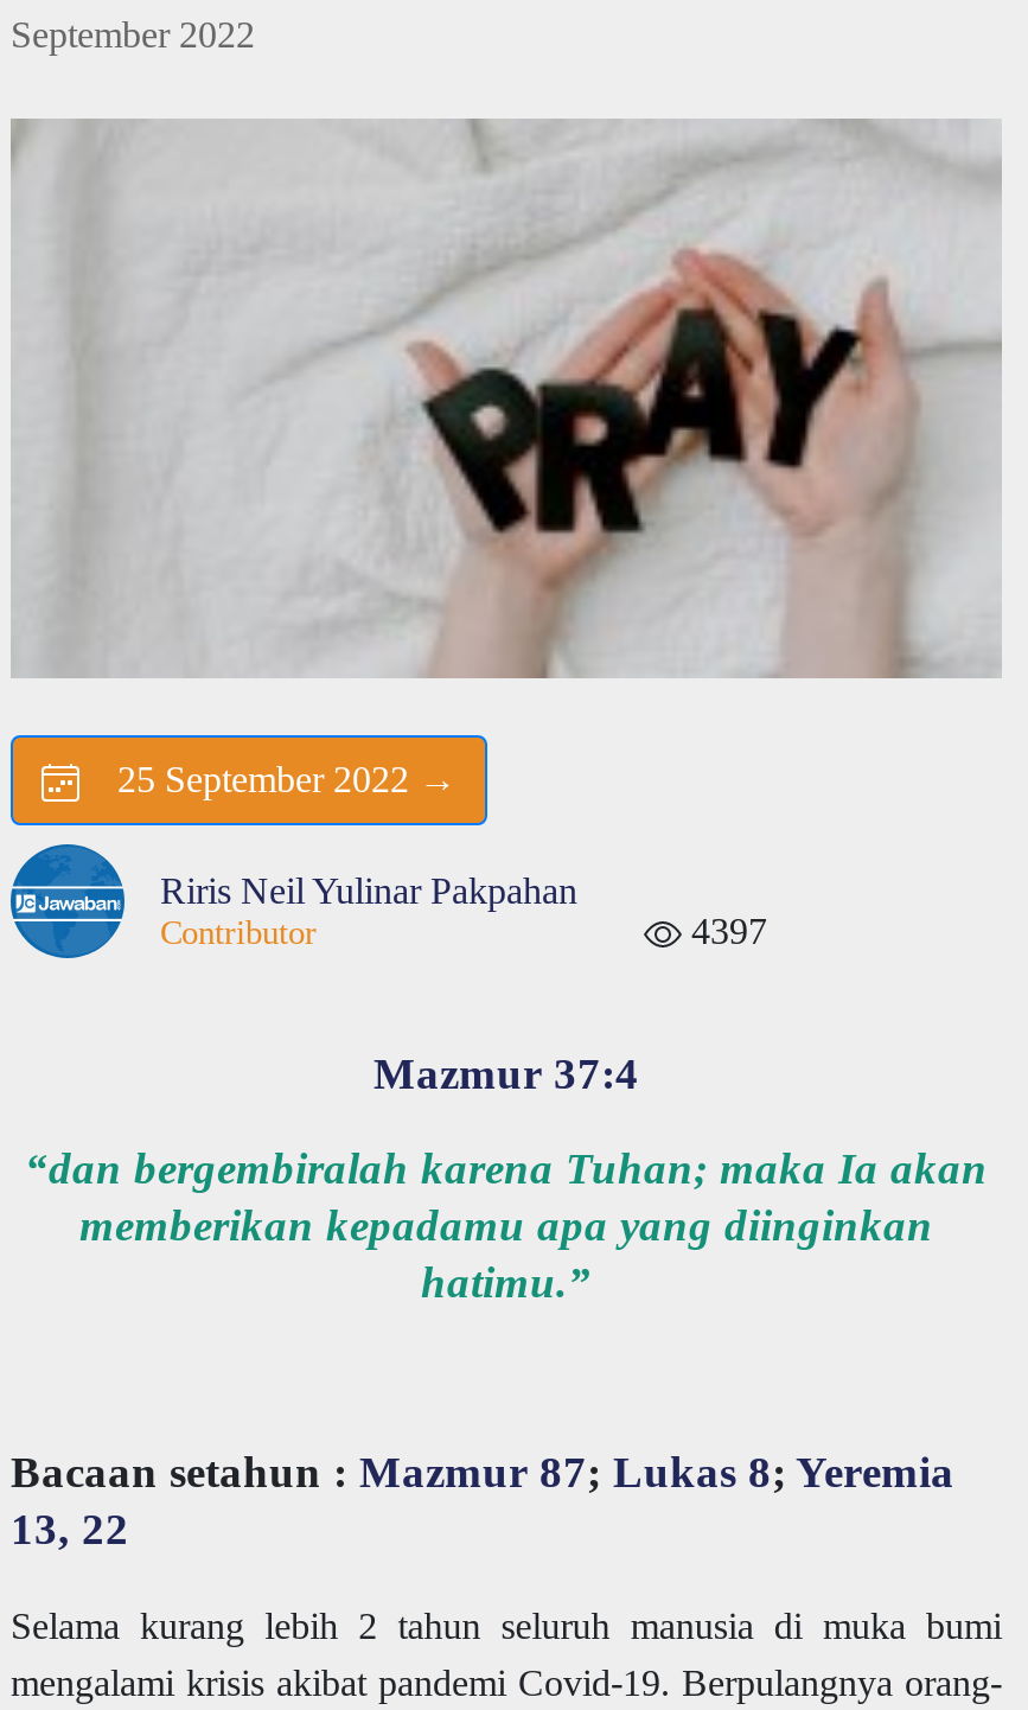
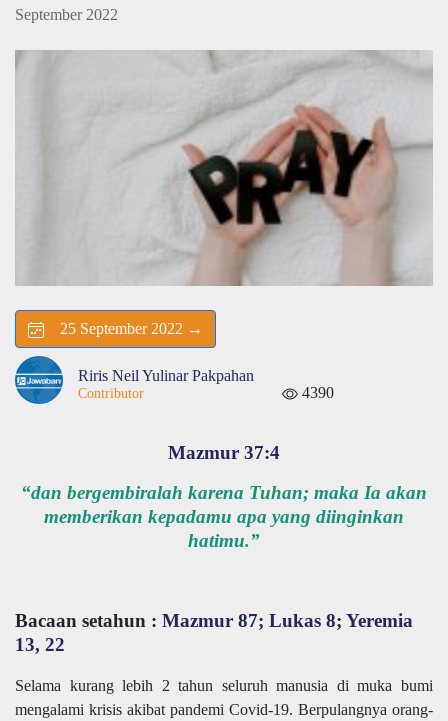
- 4397
+ 4390
